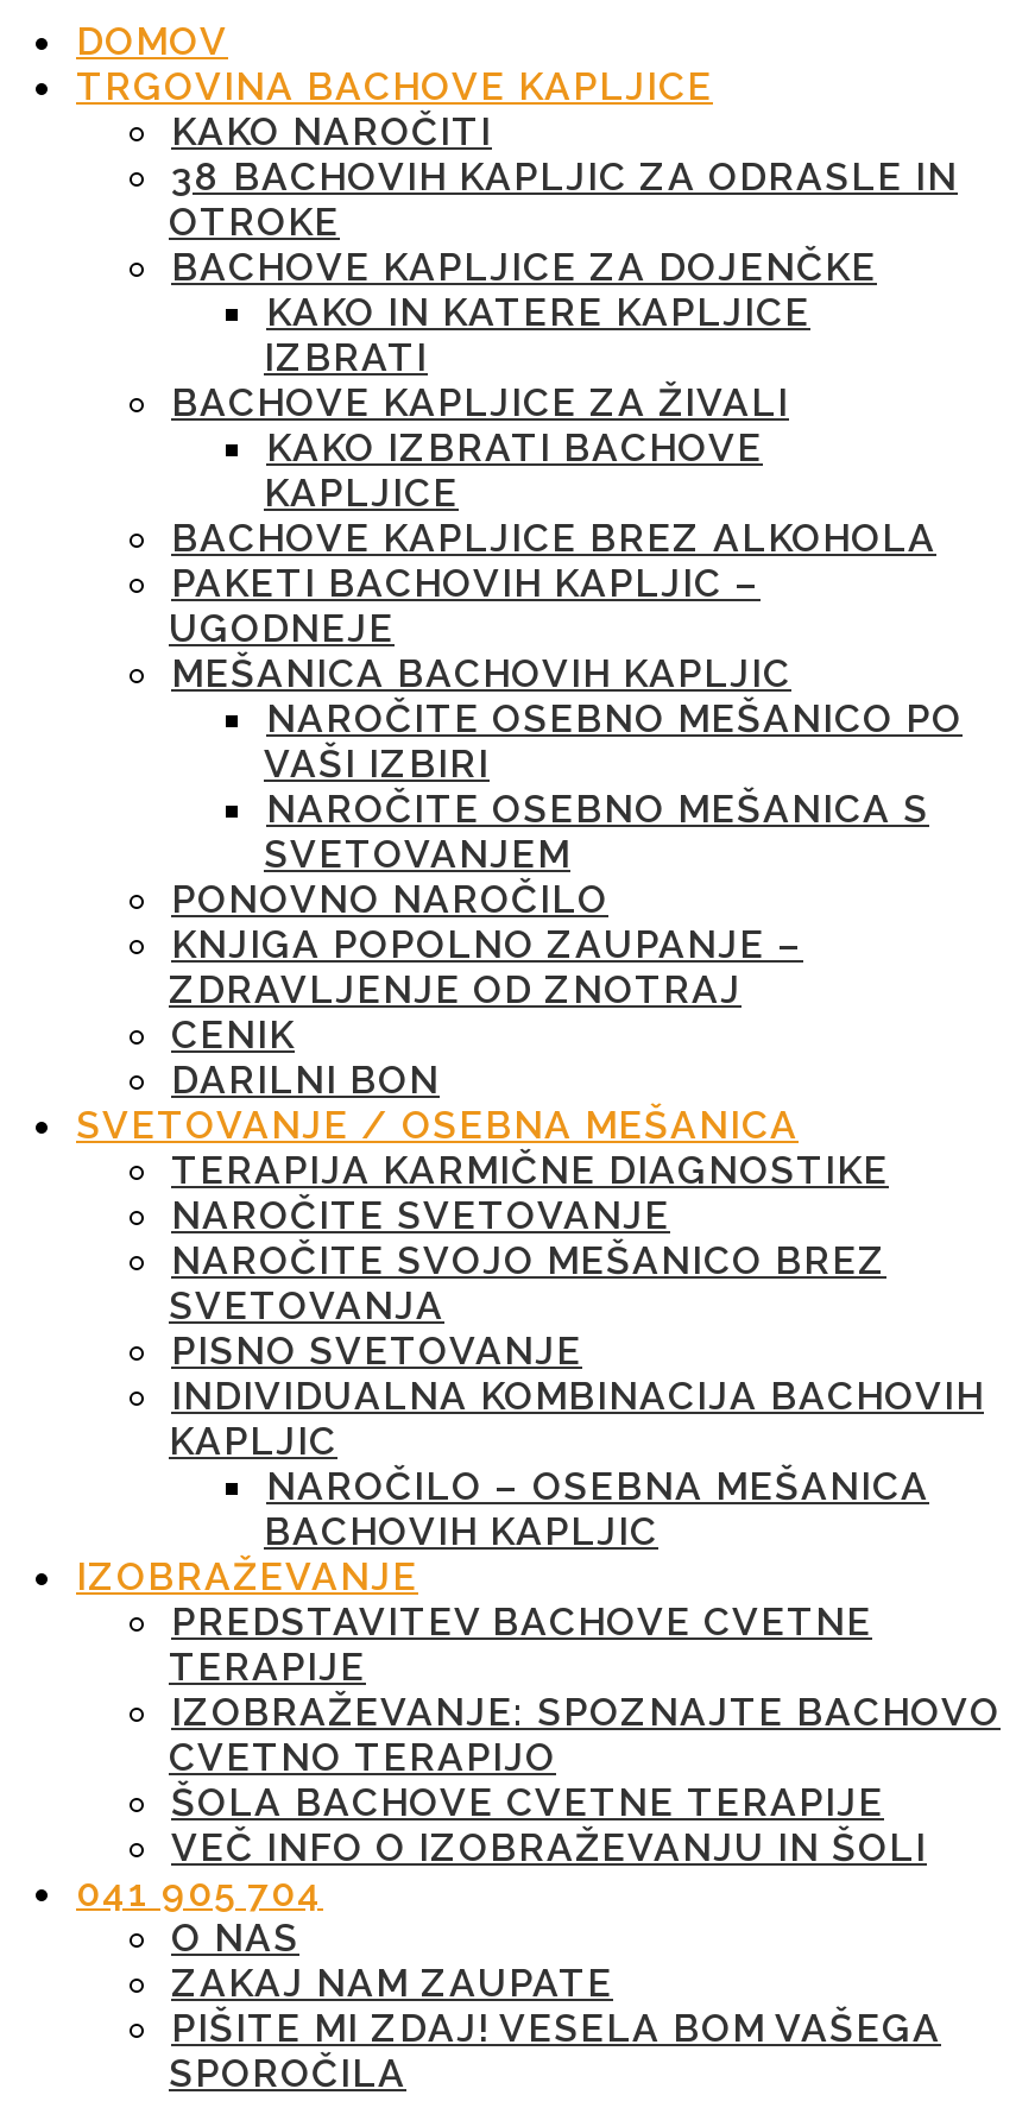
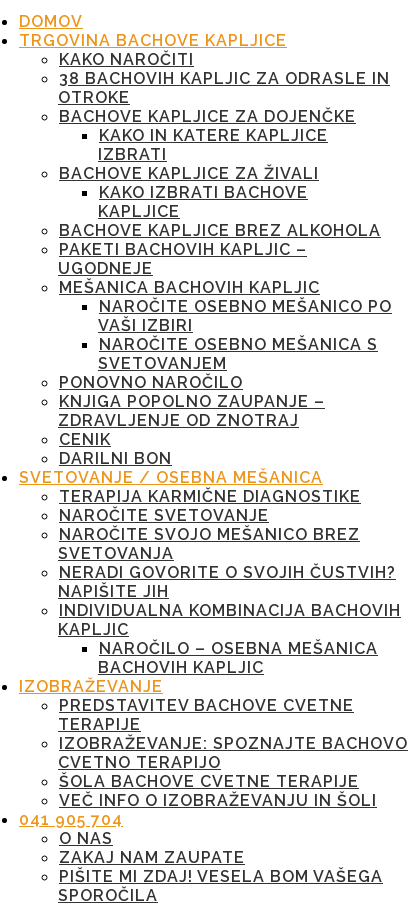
- PISNO SVETOVANJE
+ NERADI GOVORITE O SVOJIH ČUSTVIH?
+ NAPIŠITE JIH
